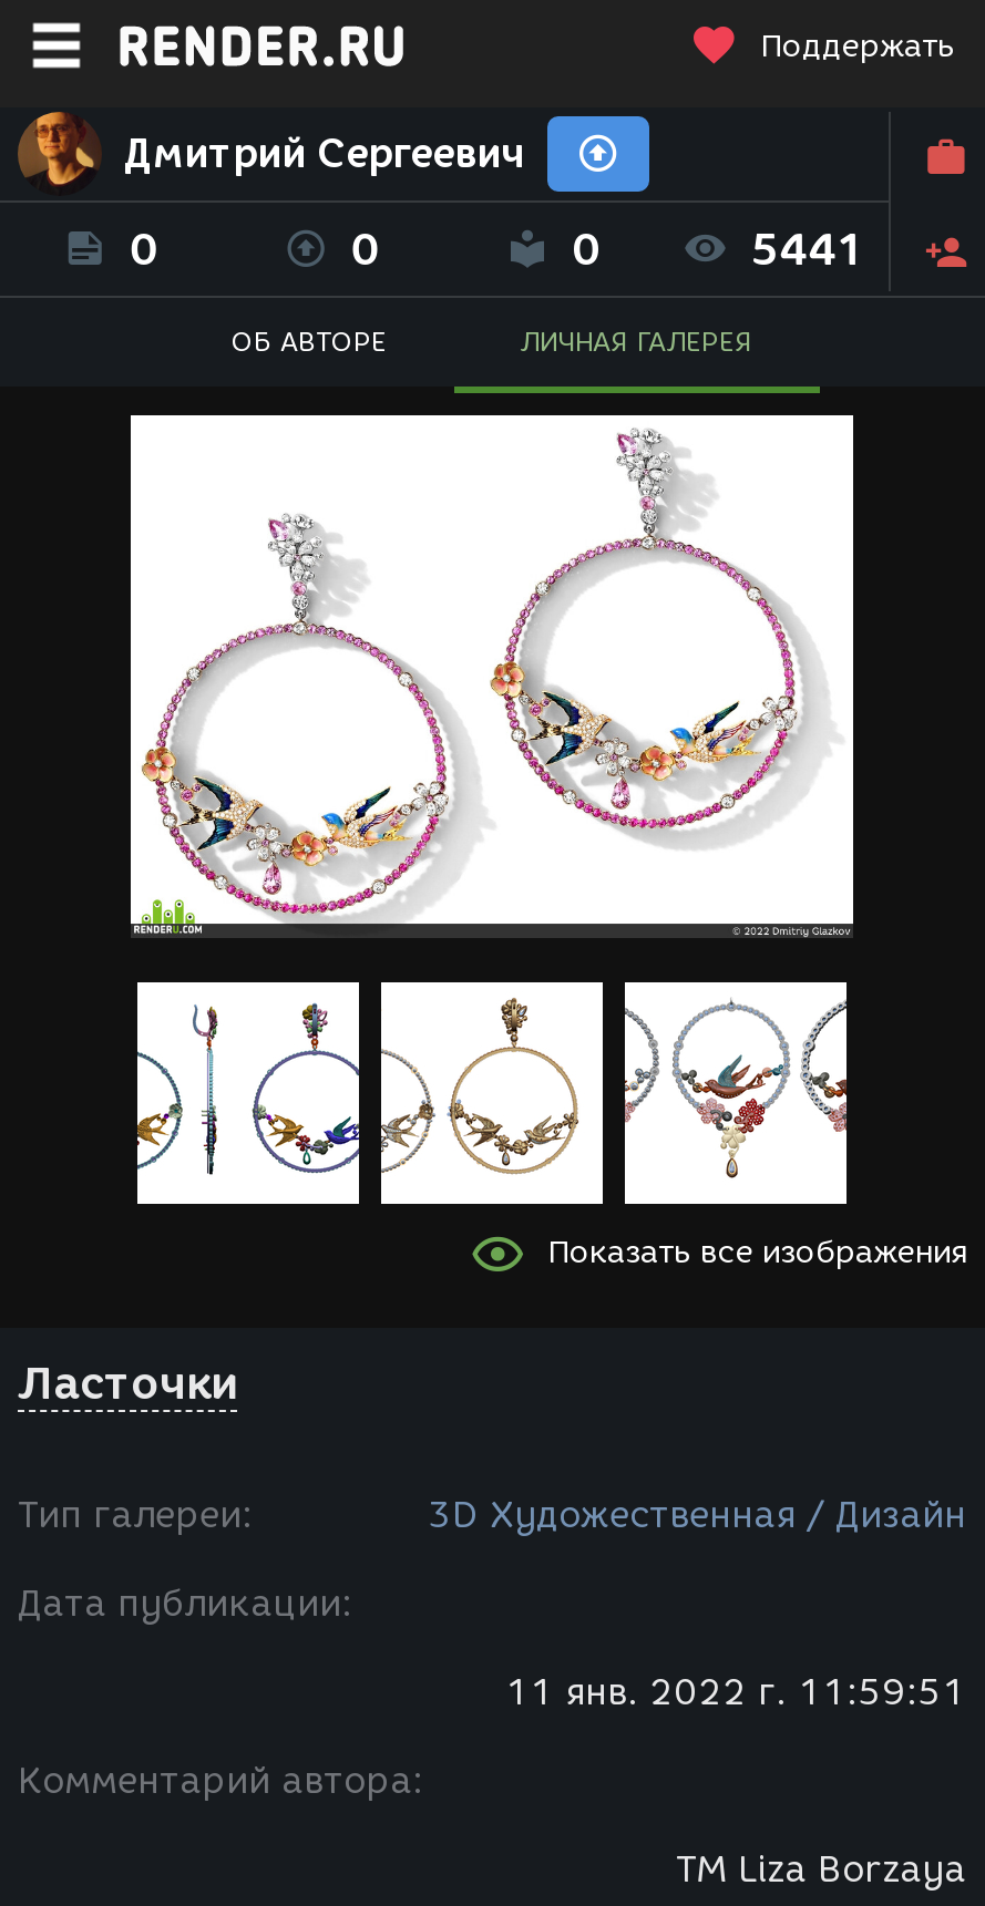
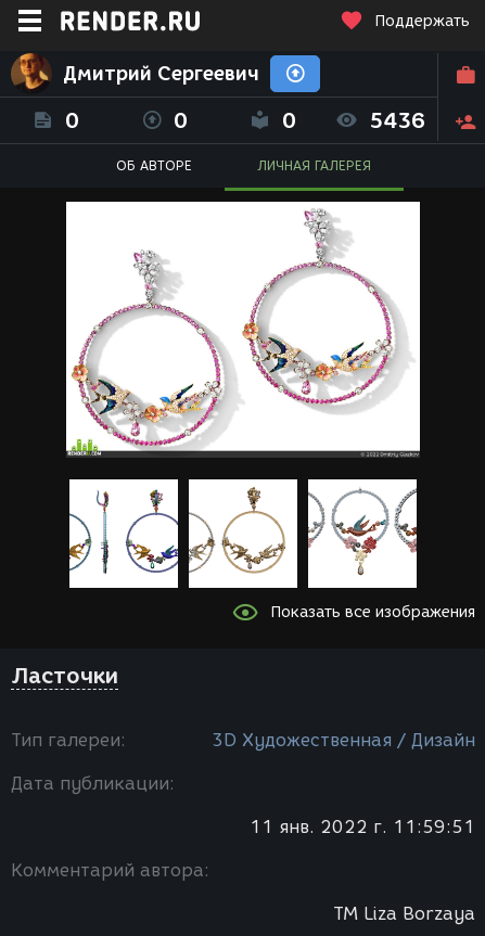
- 5441
+ 5436
